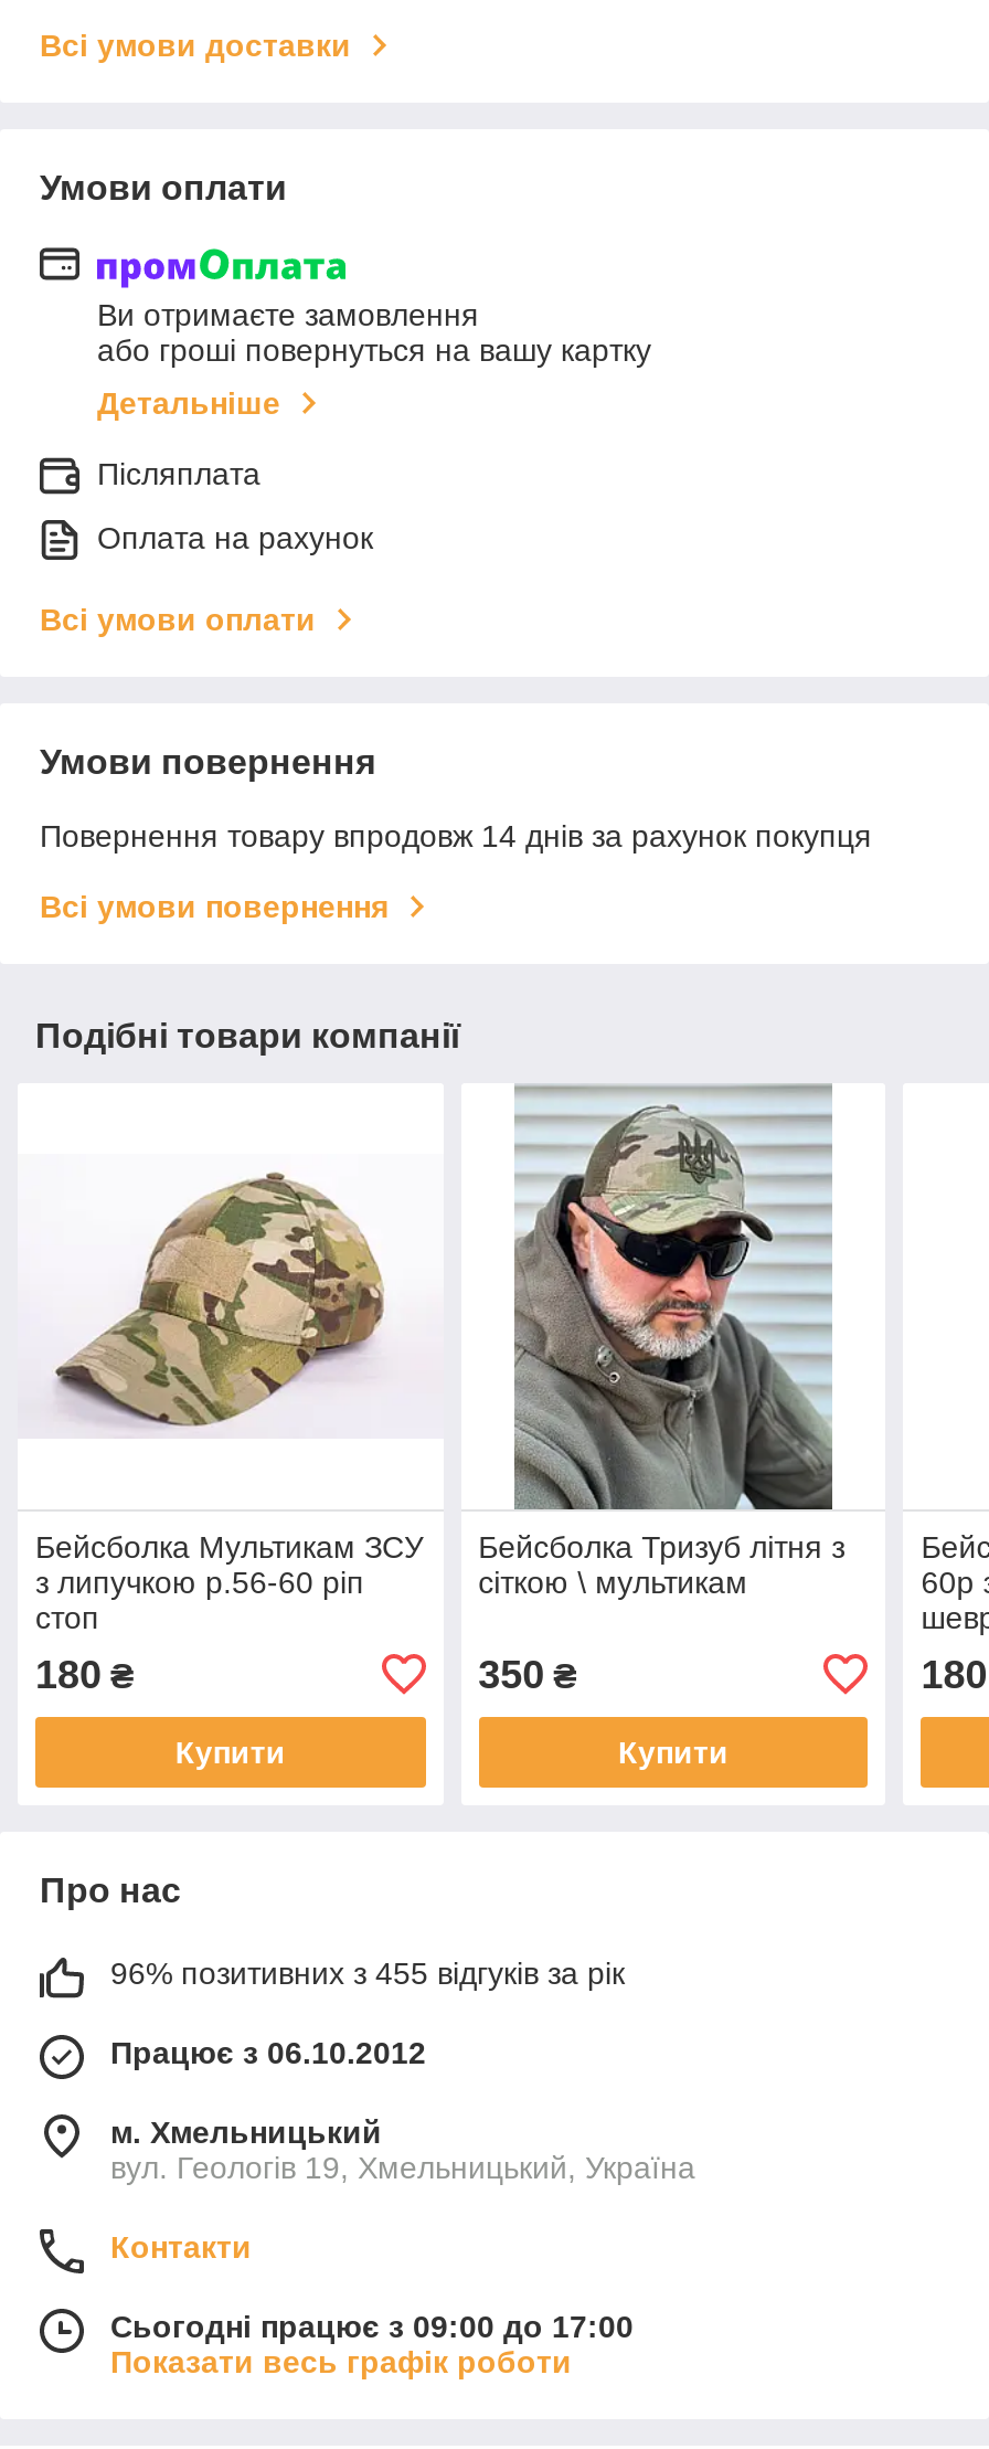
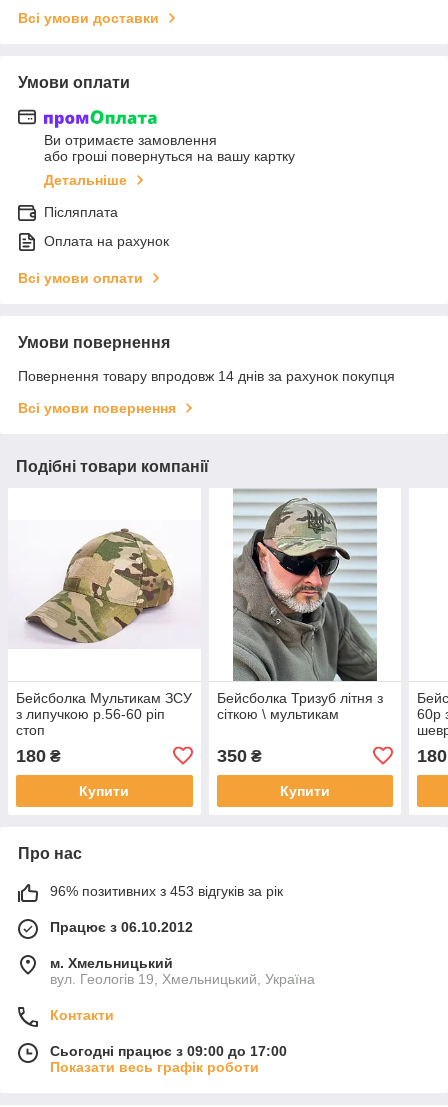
- 96% позитивних з 455 відгуків за рік
+ 96% позитивних з 453 відгуків за рік
